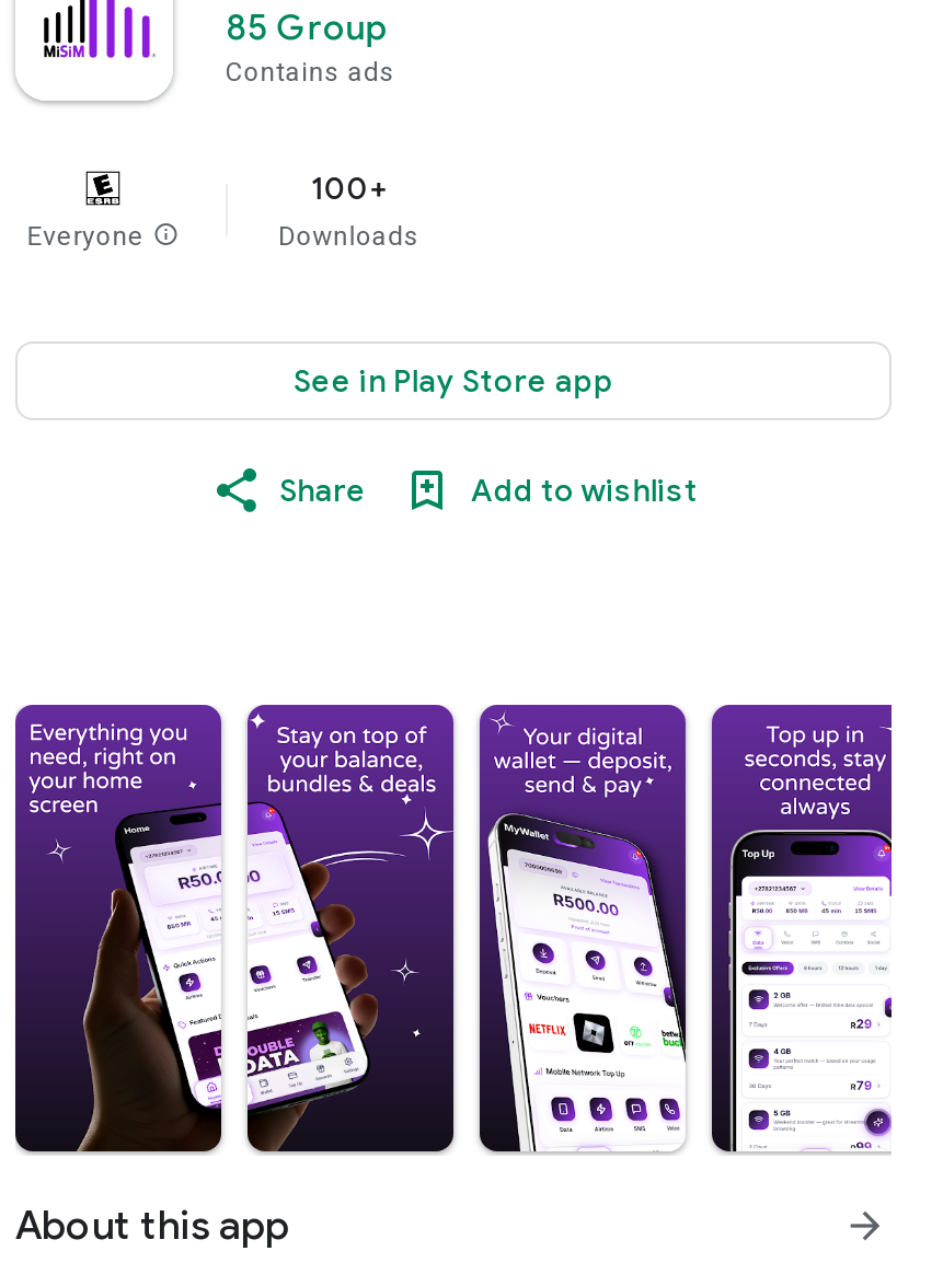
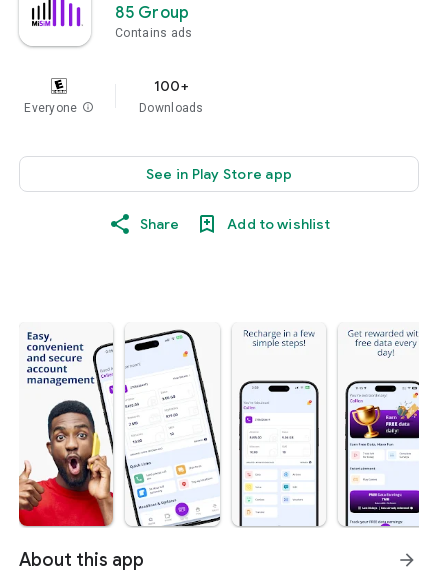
- [image]
+ [image]

- [image]
+ [image]

- [image]
+ [image]

- [image]
+ [image]
